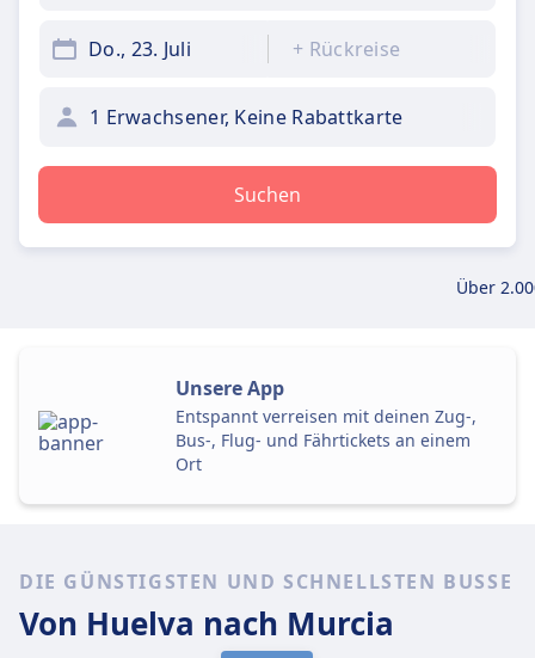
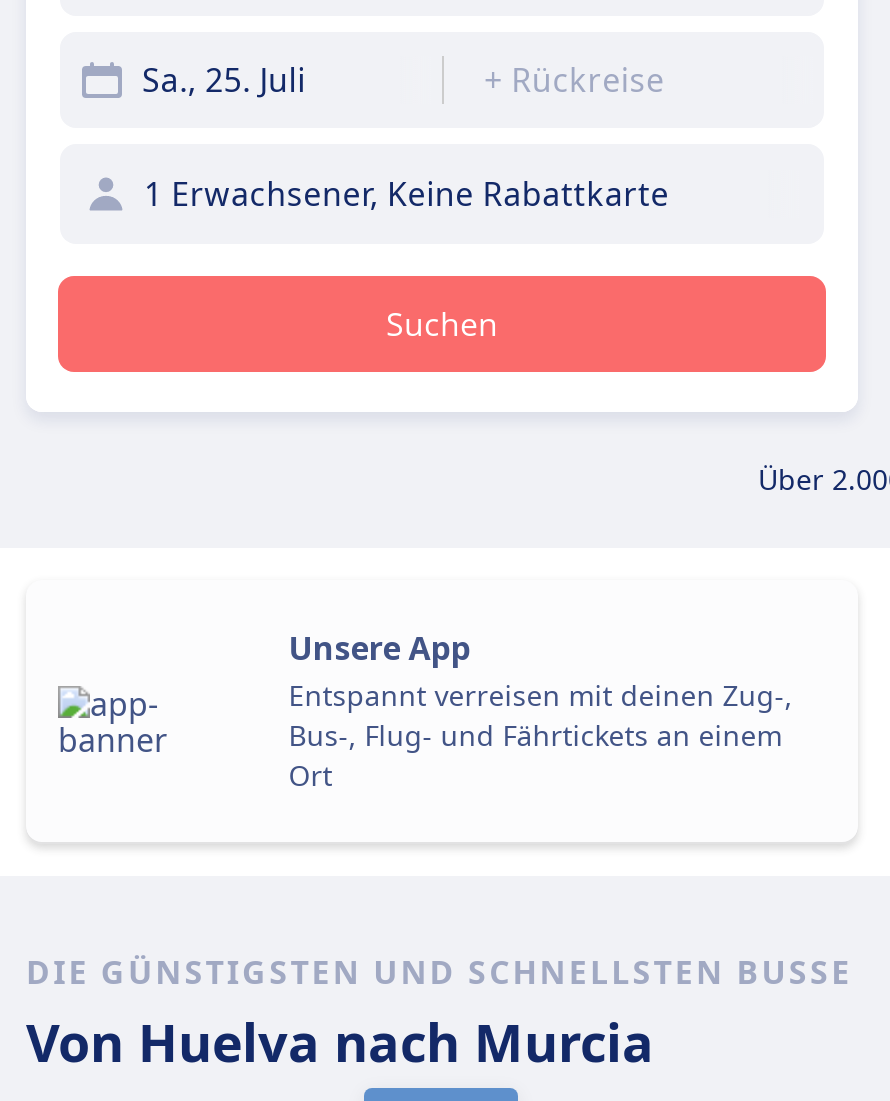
- Do., 23. Juli
+ Sa., 25. Juli
